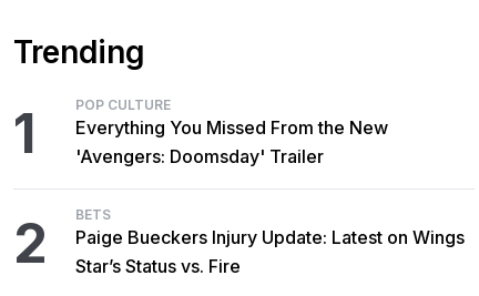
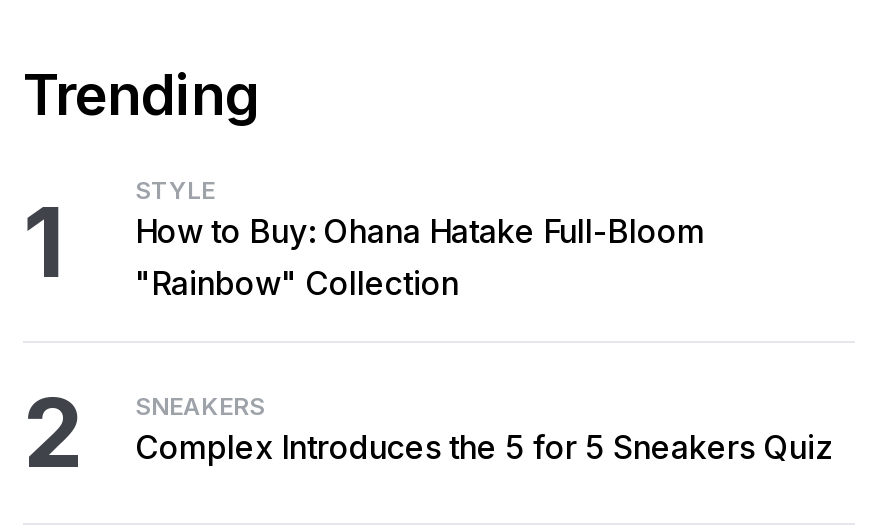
- POP CULTURE
- Everything You Missed From the New
- 'Avengers: Doomsday' Trailer
+ STYLE
+ How to Buy: Ohana Hatake Full-Bloom
+ "Rainbow" Collection

- BETS
- Paige Bueckers Injury Update: Latest on Wings
- Star’s Status vs. Fire
+ SNEAKERS
+ Complex Introduces the 5 for 5 Sneakers Quiz
